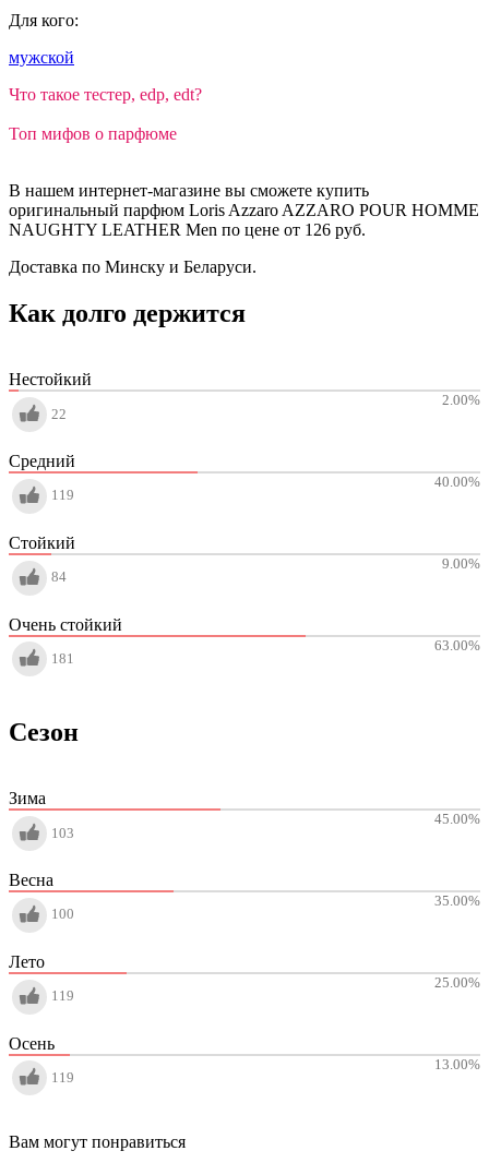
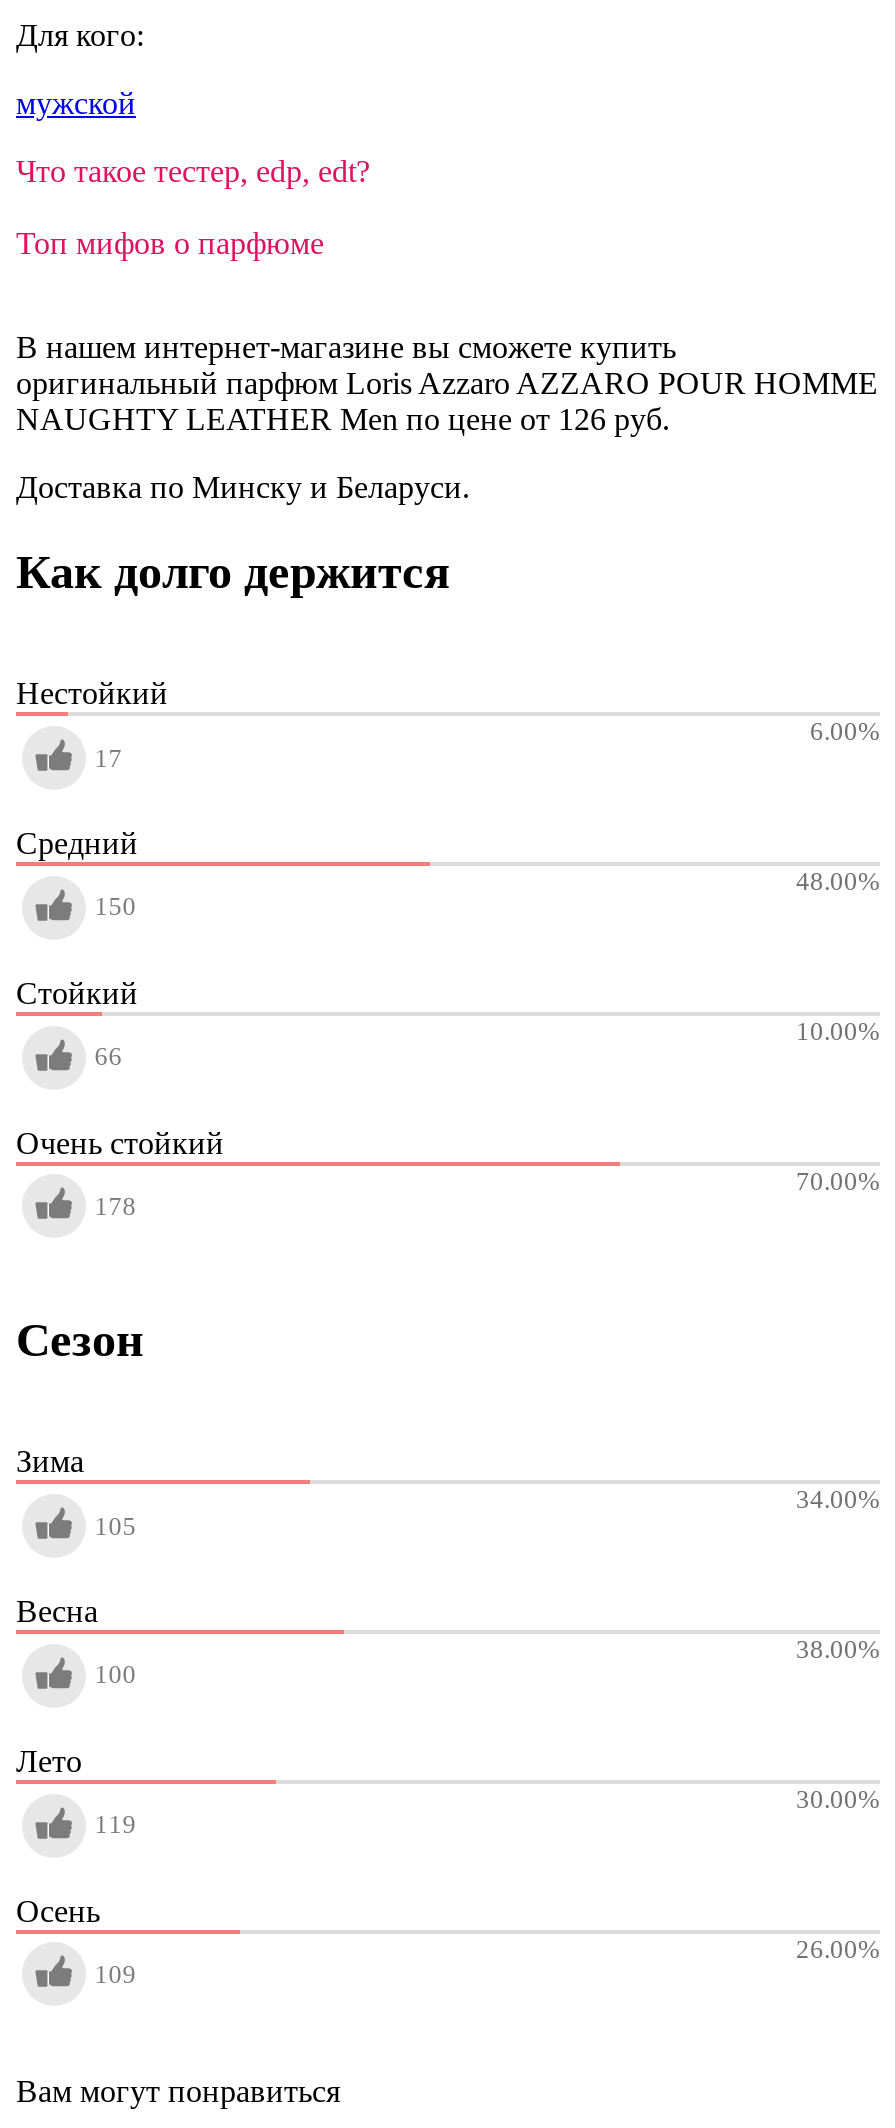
- 2.00%
+ 6.00%

- 22
+ 17

- 40.00%
+ 48.00%

- 119
+ 150

- 9.00%
+ 10.00%

- 84
+ 66

- 63.00%
+ 70.00%

- 181
+ 178

- 45.00%
+ 34.00%

- 103
+ 105

- 35.00%
+ 38.00%

- 25.00%
+ 30.00%

- 13.00%
+ 26.00%

- 119
+ 109
